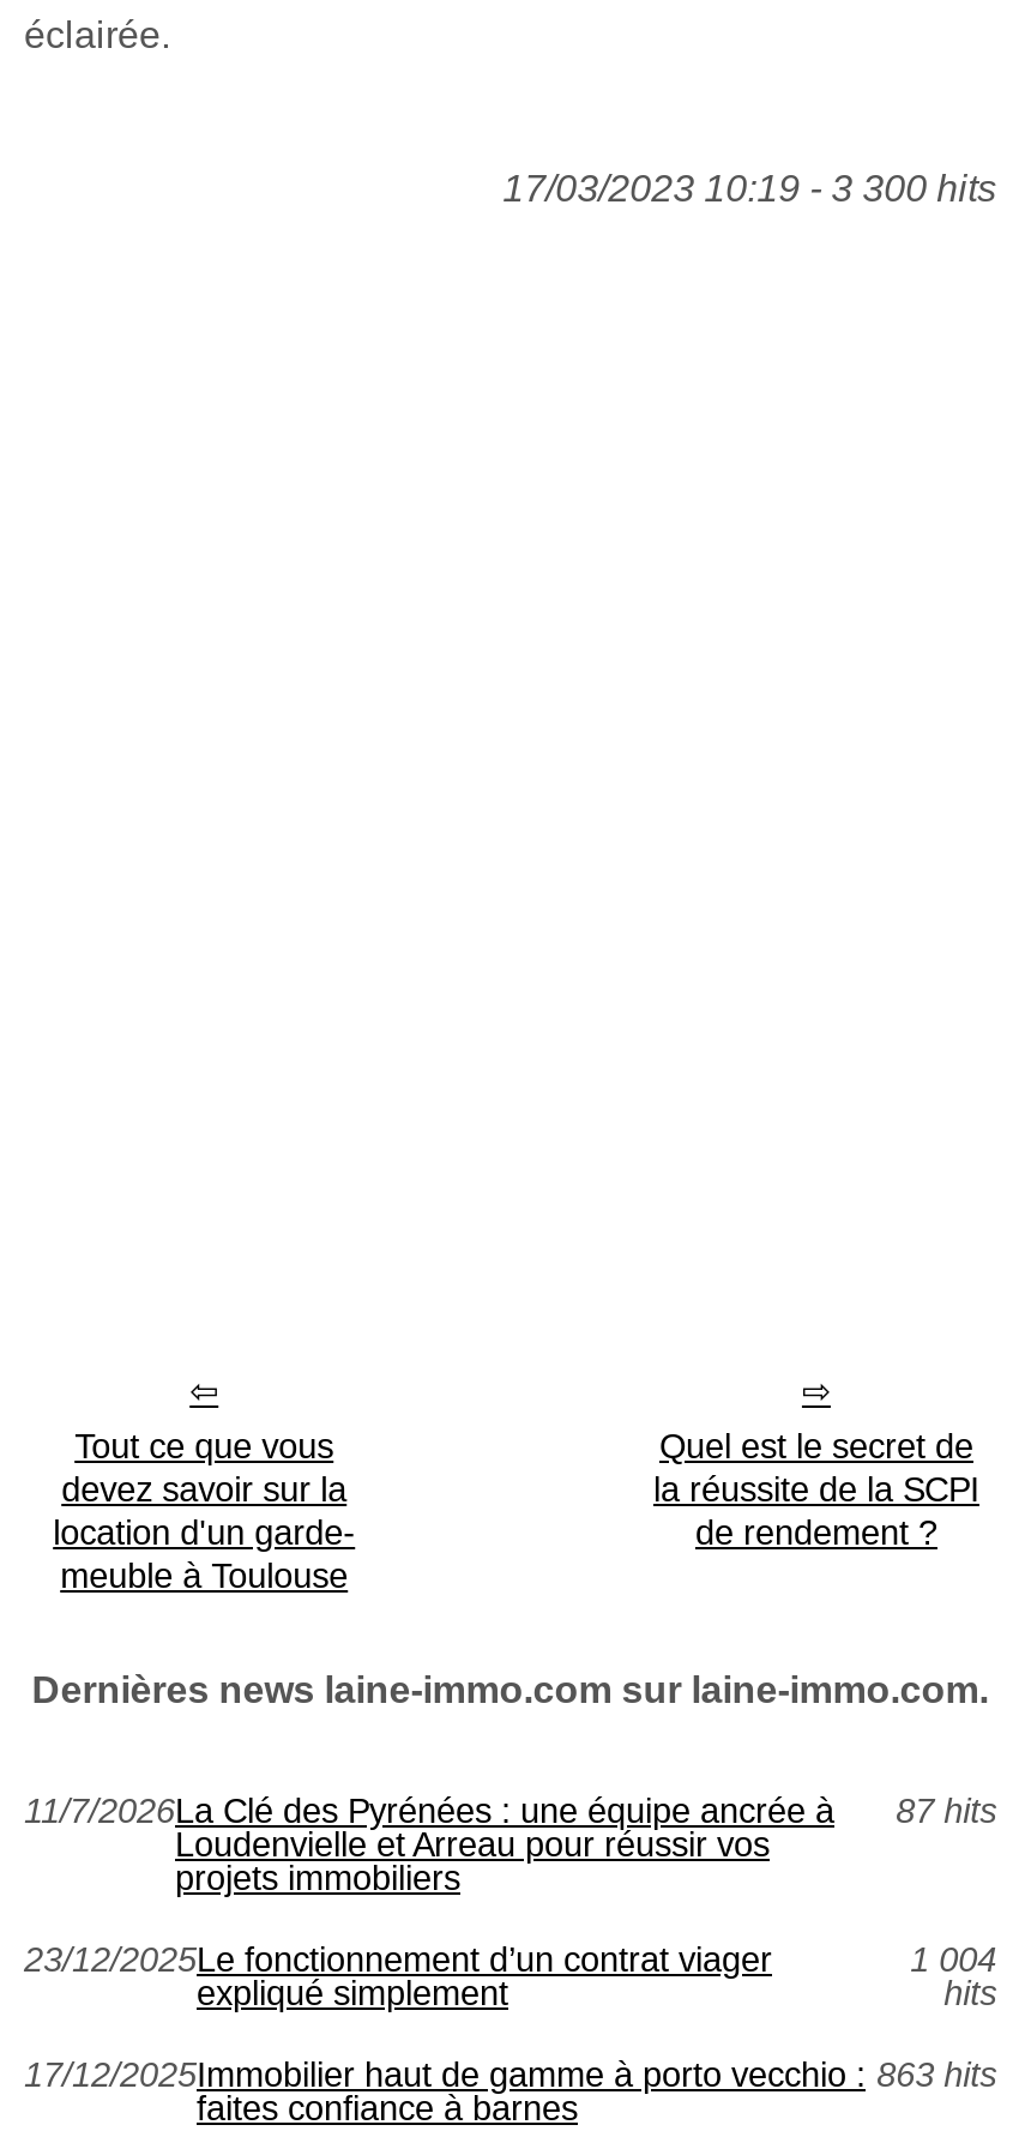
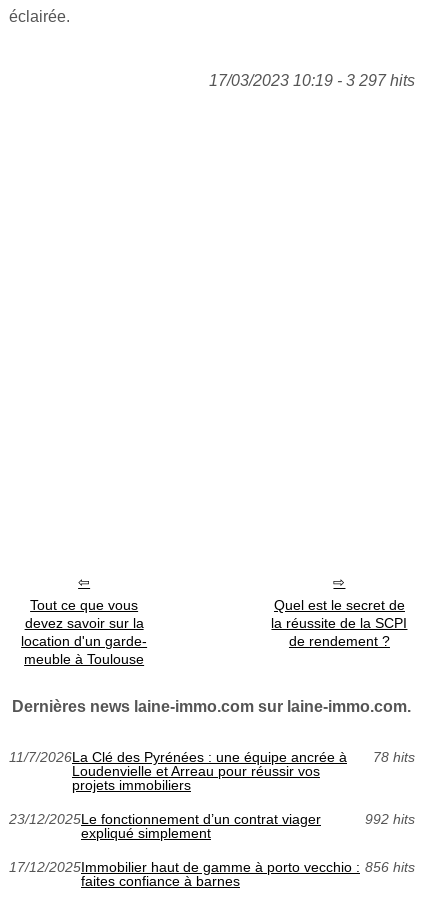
- 17/03/2023 10:19 - 3 300 hits
+ 17/03/2023 10:19 - 3 297 hits

- 11/7/2026La Clé des Pyrénées : une équipe ancrée à 87 hits
+ 11/7/2026La Clé des Pyrénées : une équipe ancrée à 78 hits

- 1 004
- hits
+ 992 hits

- 17/12/2025Immobilier haut de gamme à porto vecchio : 863 hits
+ 17/12/2025Immobilier haut de gamme à porto vecchio : 856 hits
